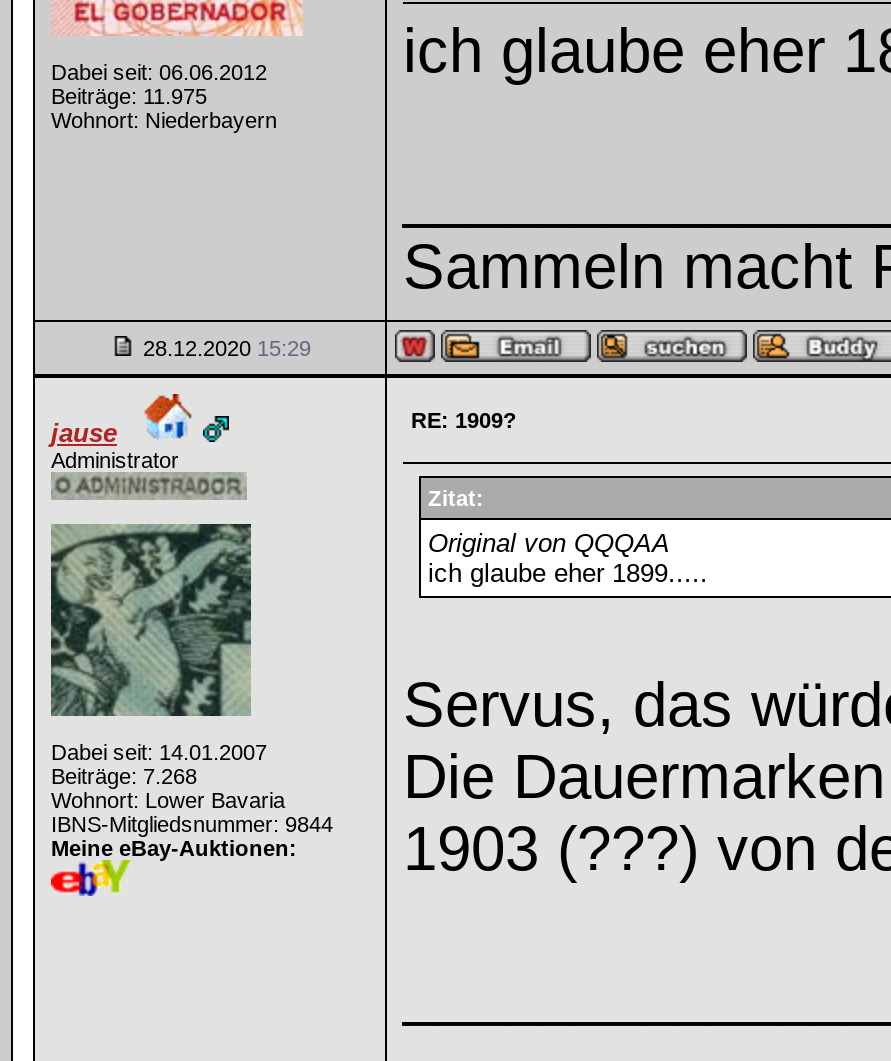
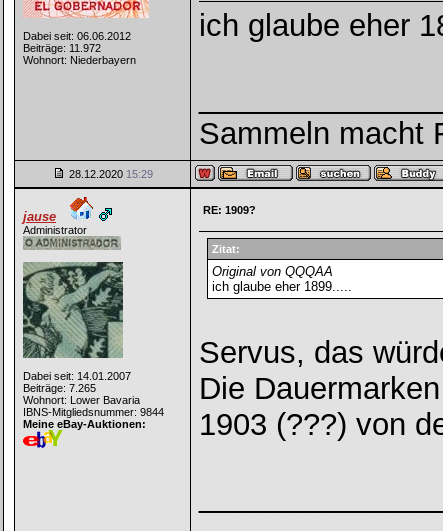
- Beiträge: 11.975
+ Beiträge: 11.972

- Beiträge: 7.268
+ Beiträge: 7.265
